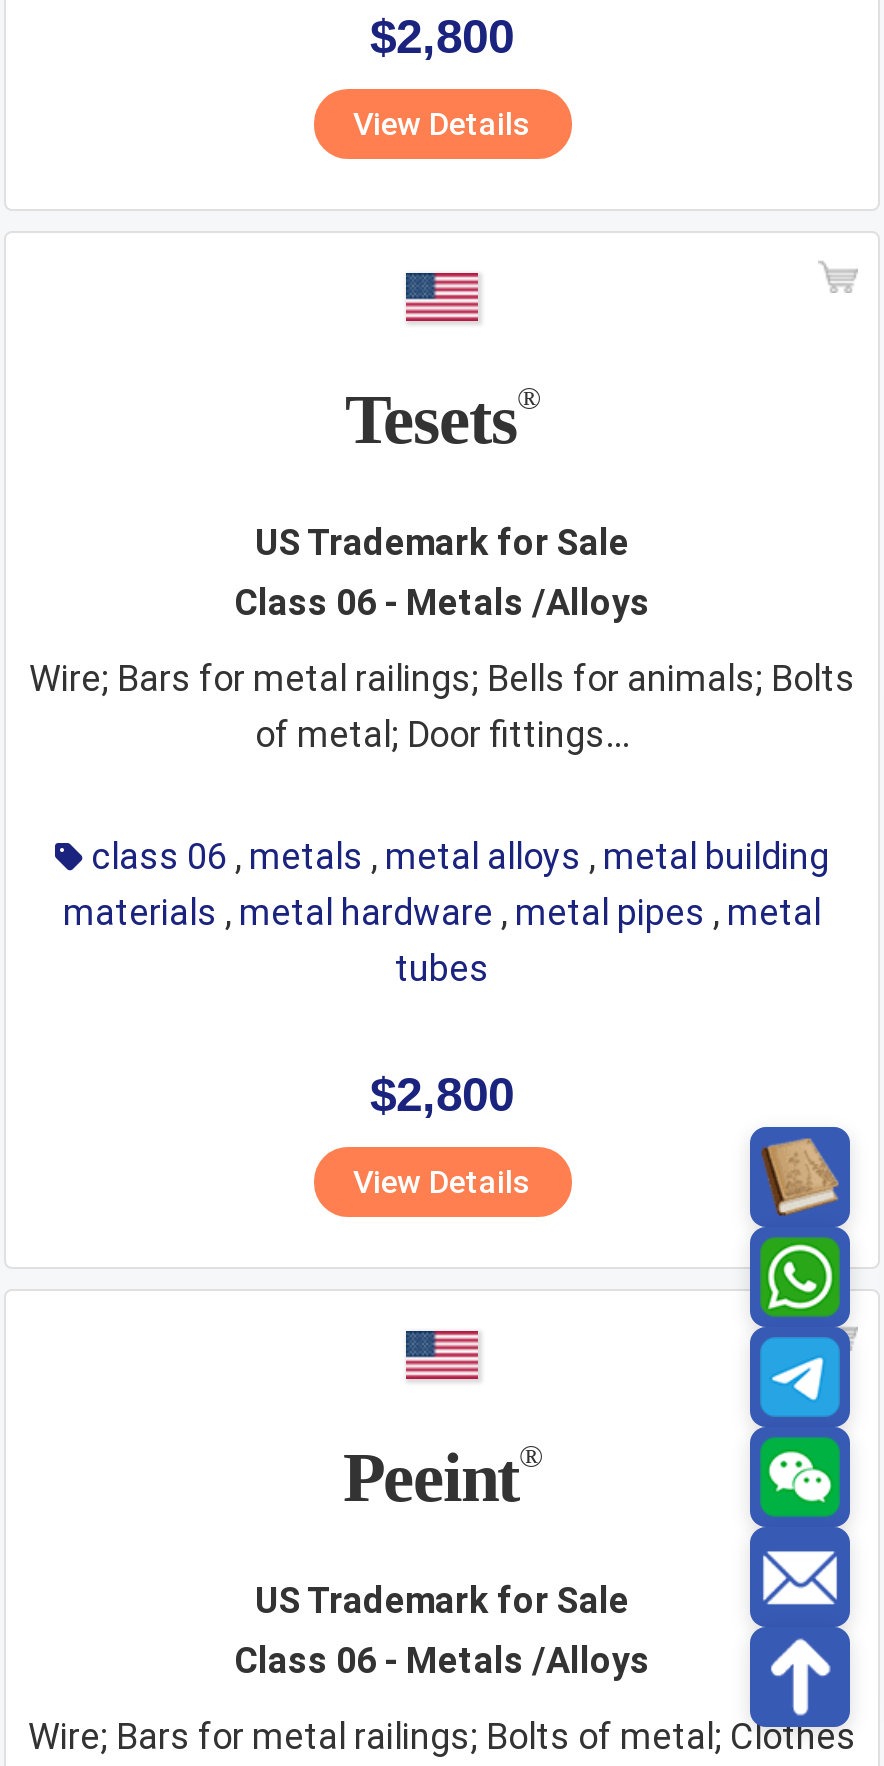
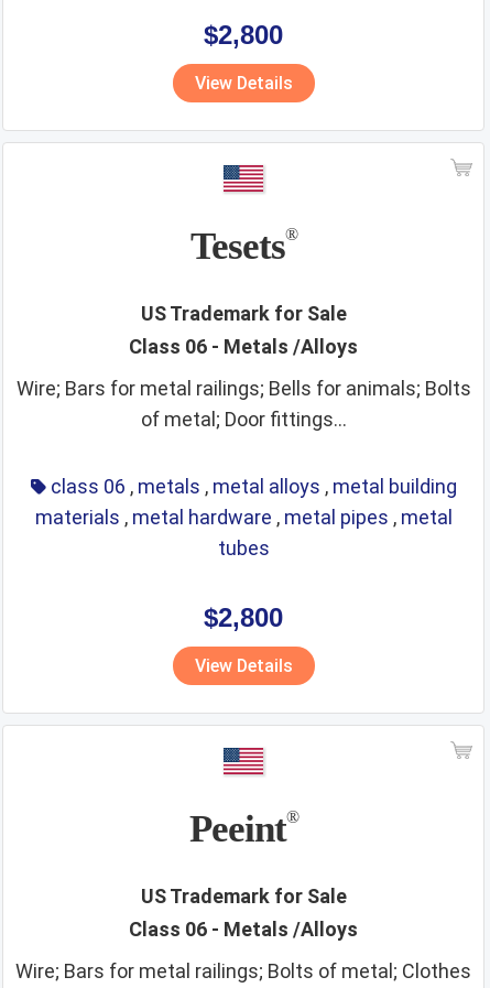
- [image]
